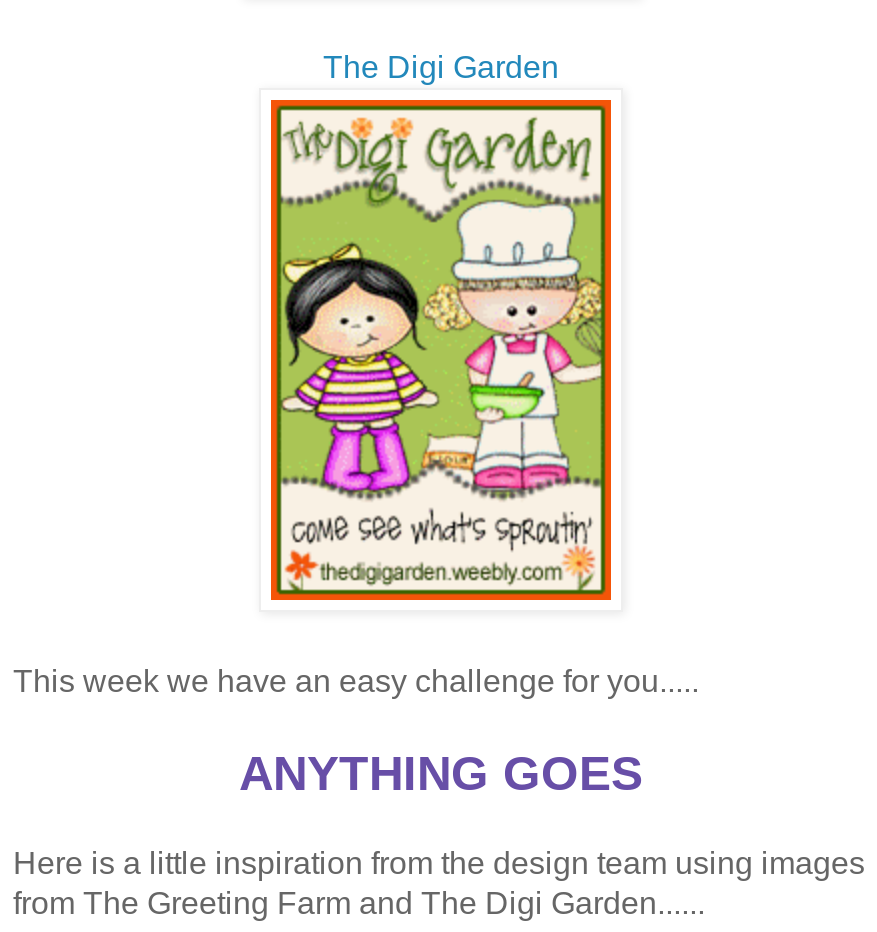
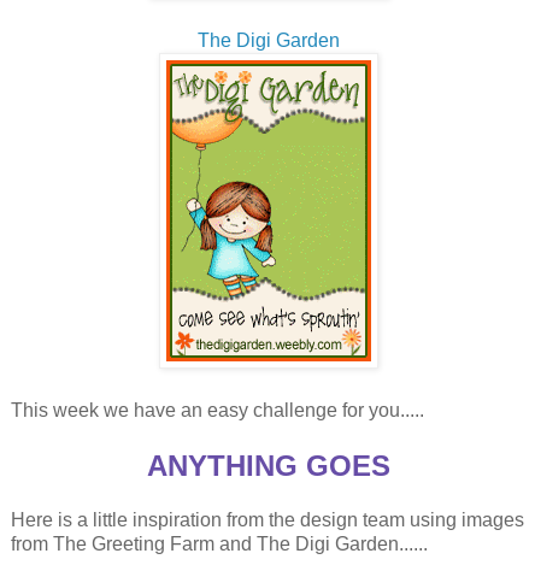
- [image]
+ [image]
